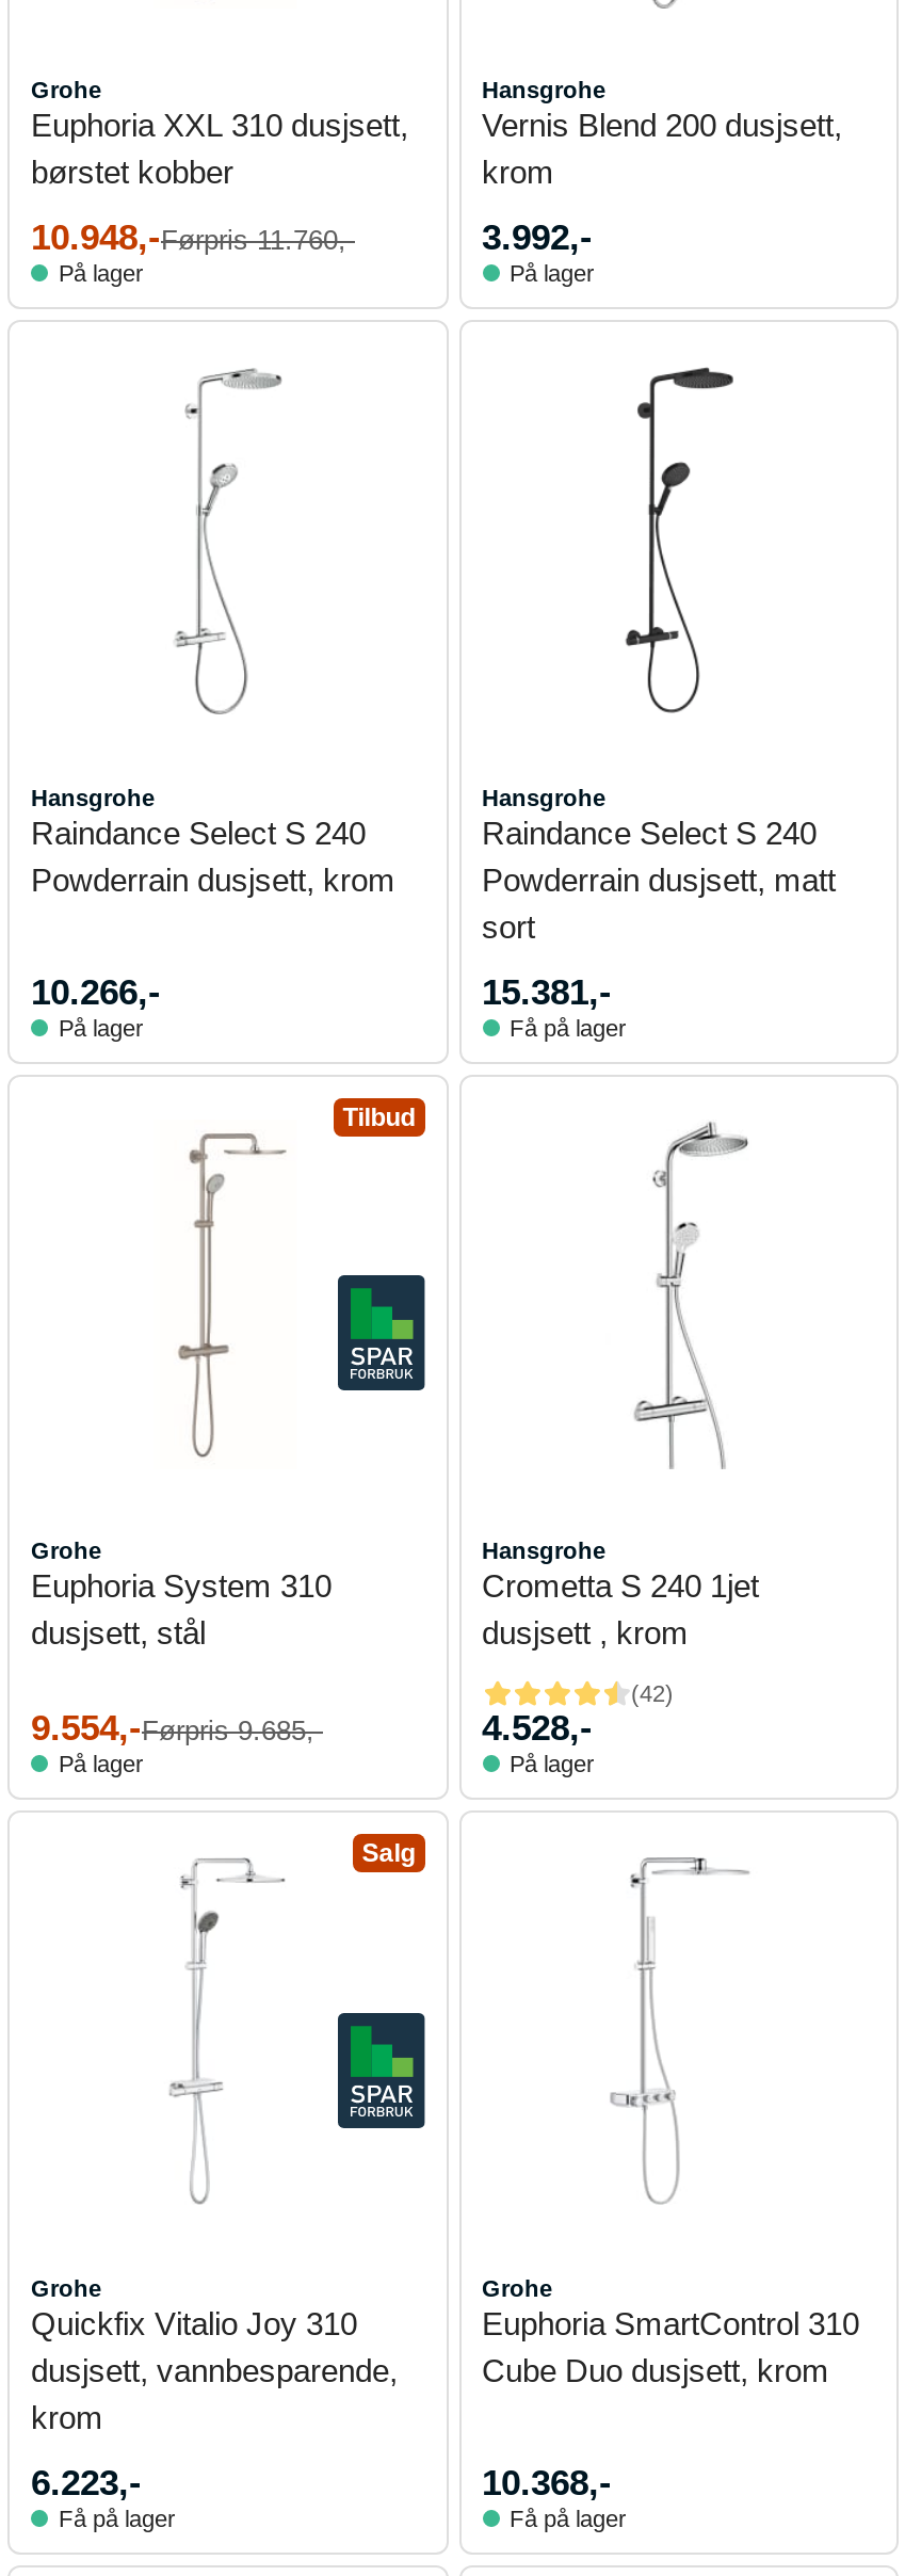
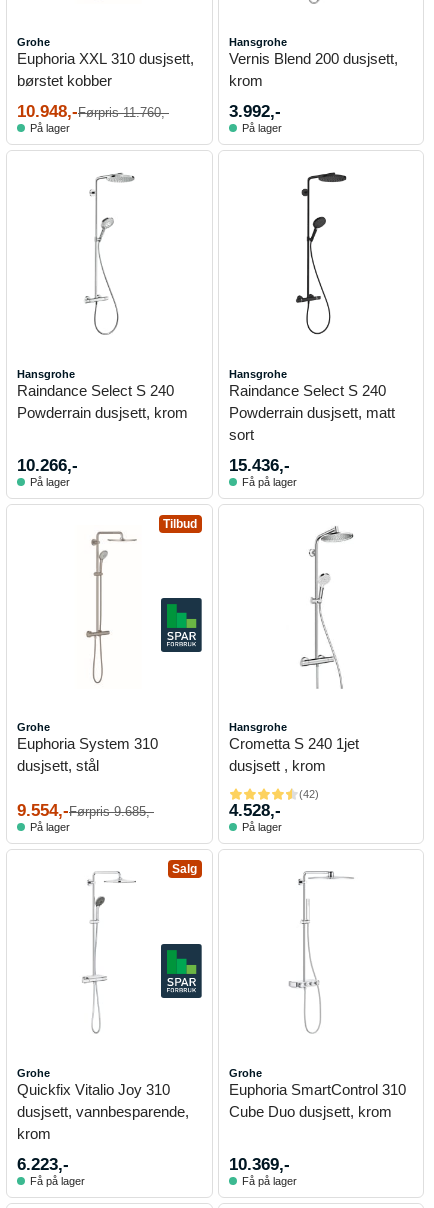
- 15.381,-
+ 15.436,-

- 10.368,-
+ 10.369,-
